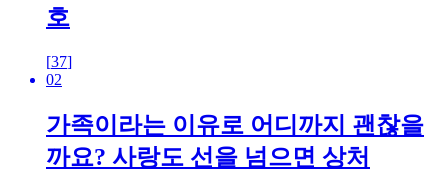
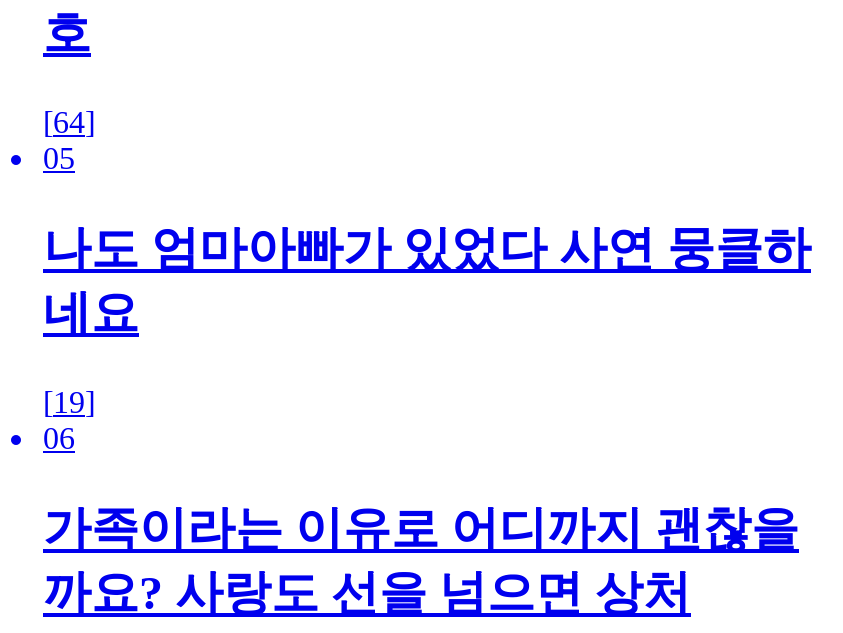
- [37]
- 02
+ [64]
+ 05
+ 나도 엄마아빠가 있었다 사연 뭉클하
+ 네요
+ [19]
+ 06
